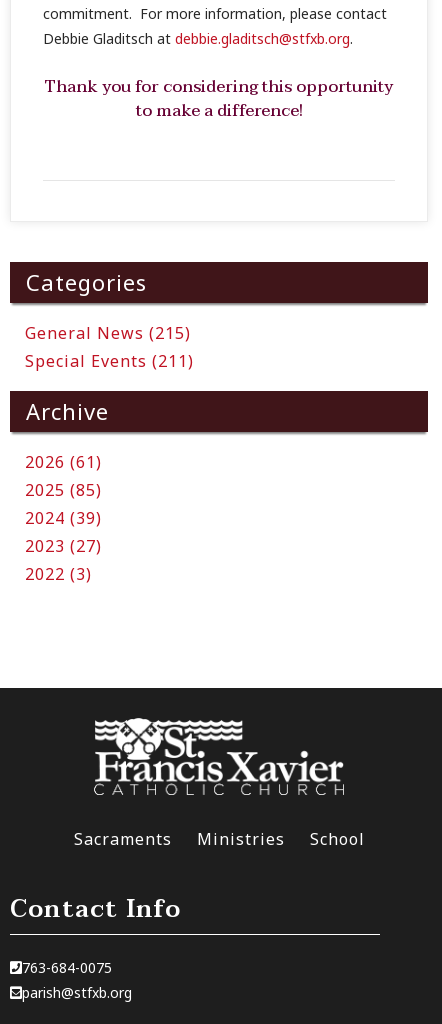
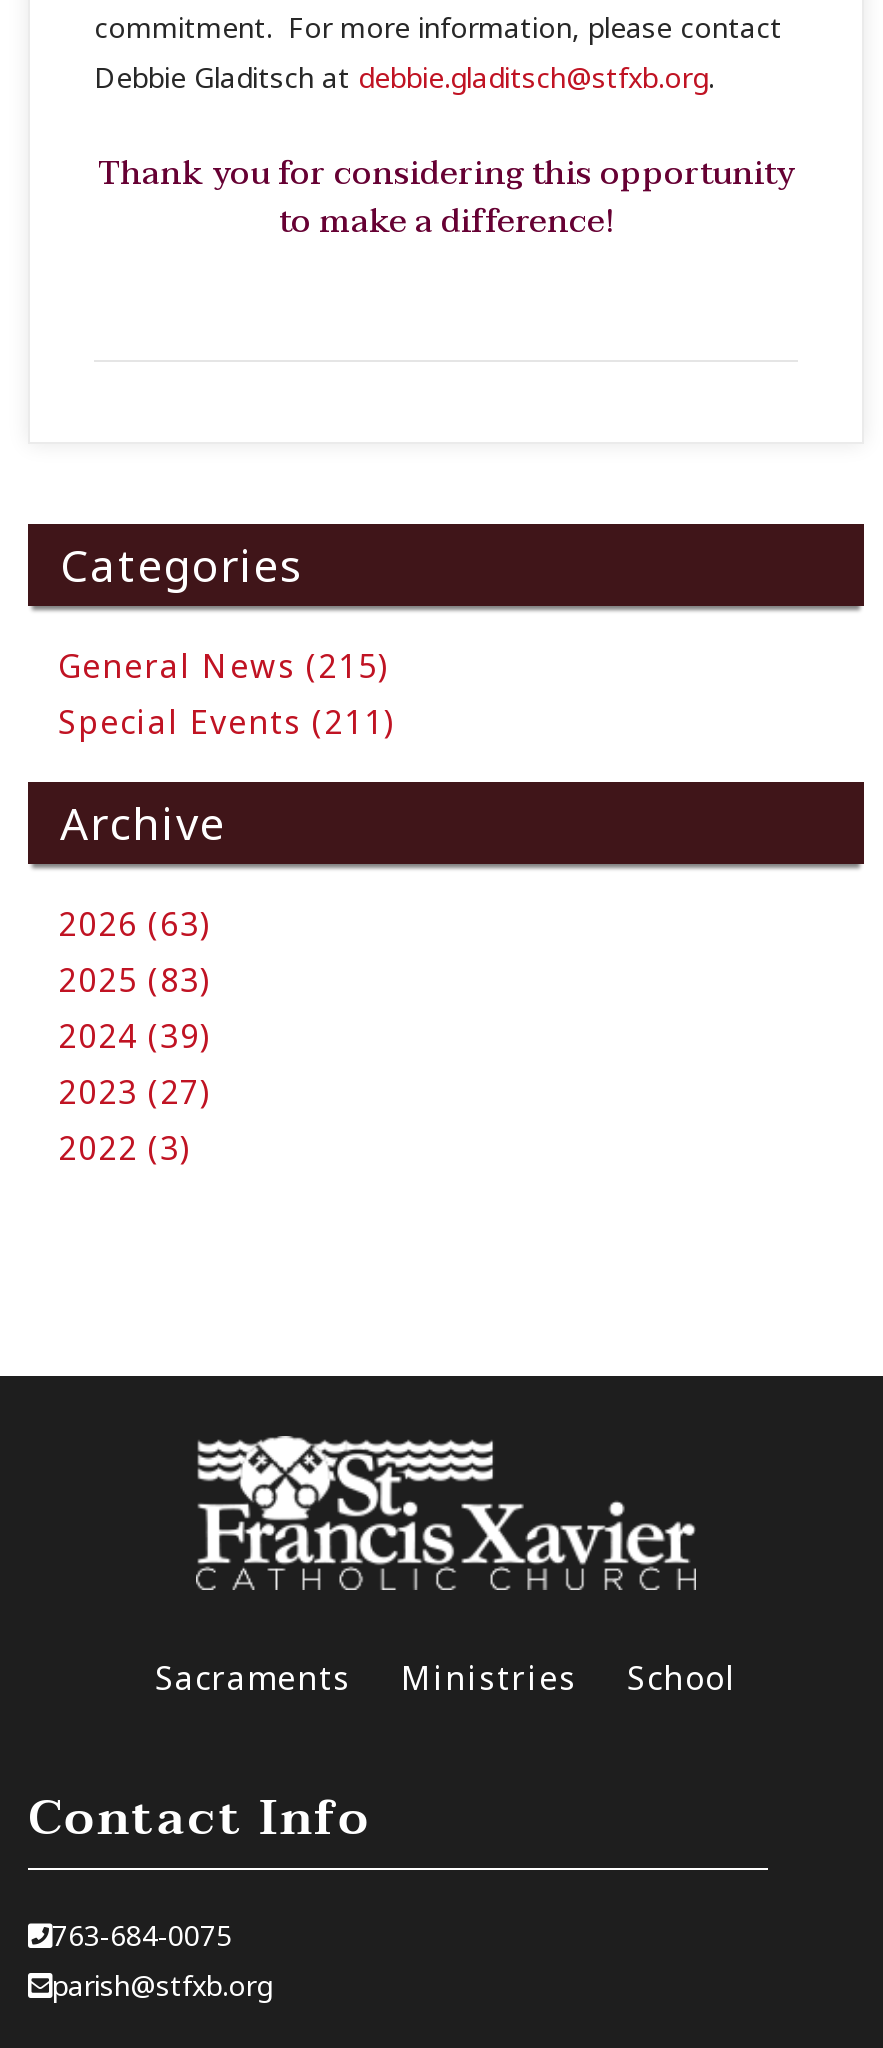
- 2026 (61)
+ 2026 (63)

- 2025 (85)
+ 2025 (83)
